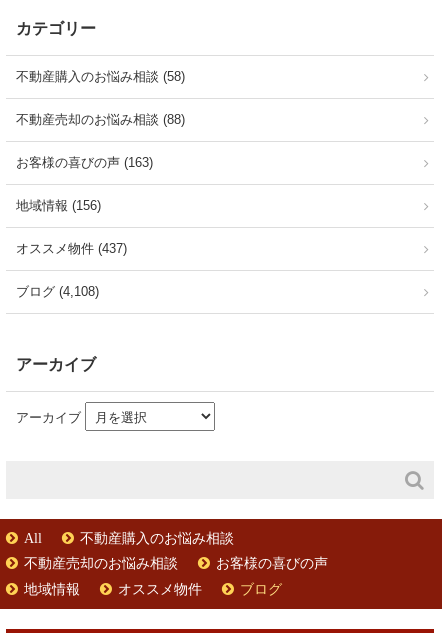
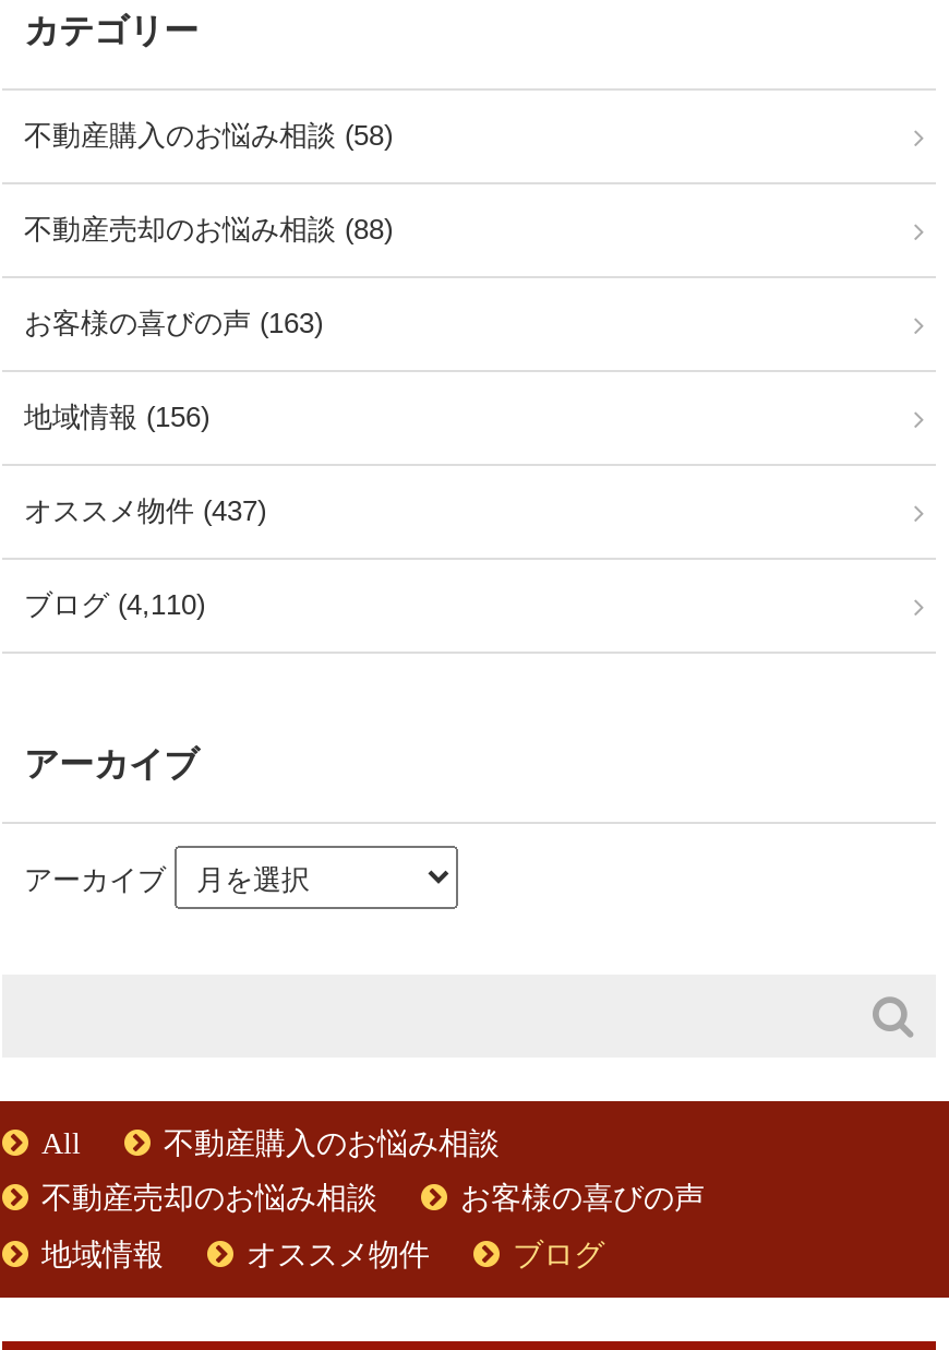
- ブログ (4,108)
+ ブログ (4,110)
